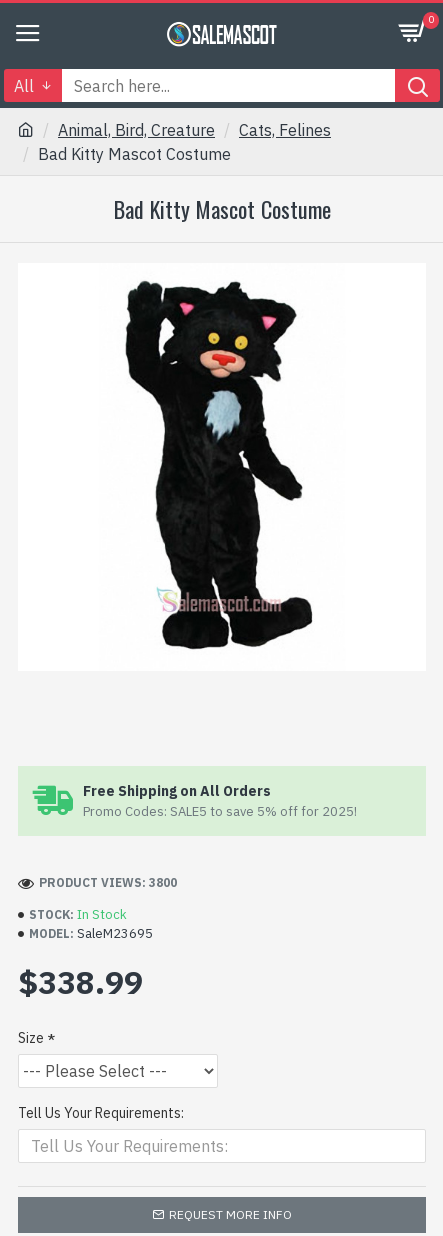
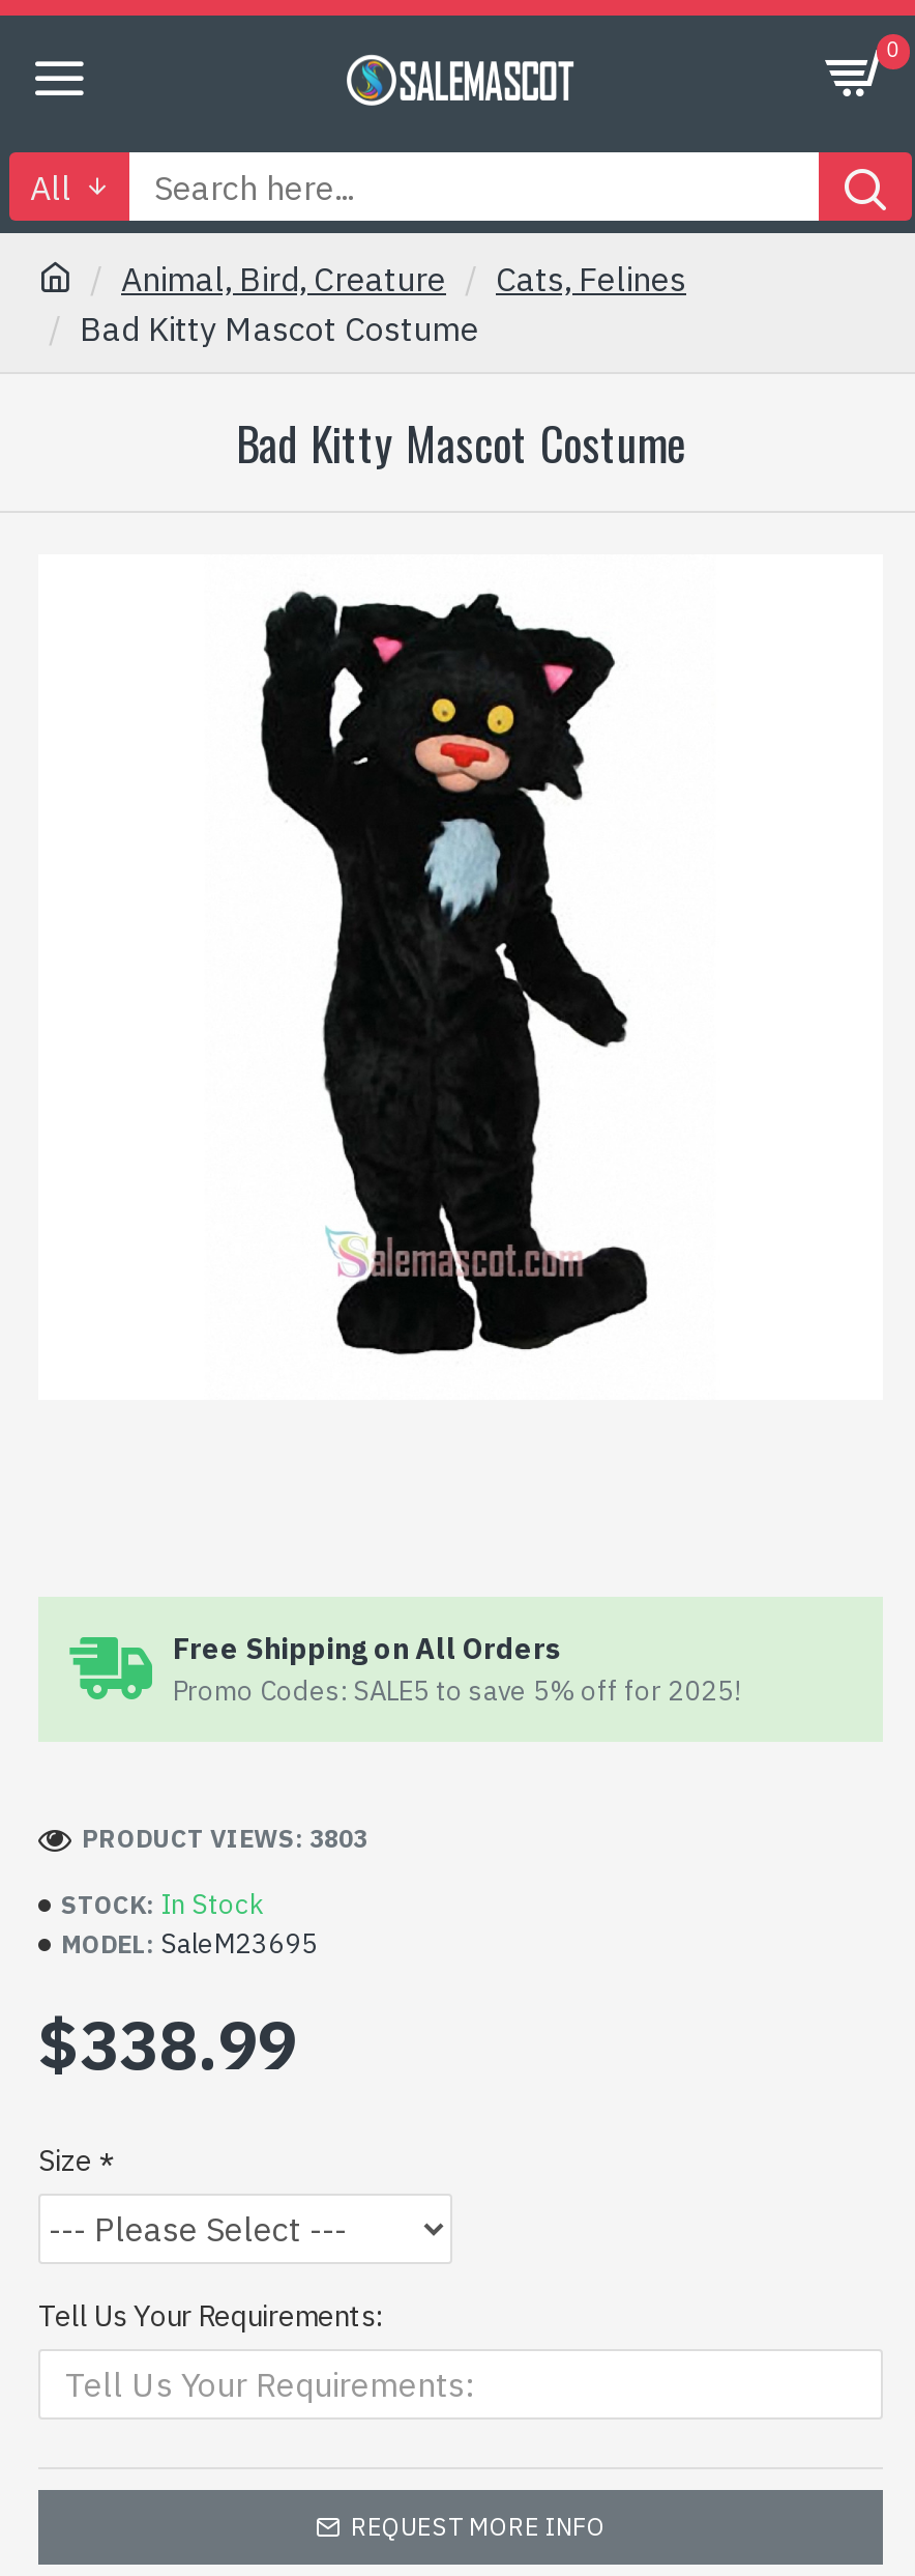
- PRODUCT VIEWS: 3800
+ PRODUCT VIEWS: 3803
